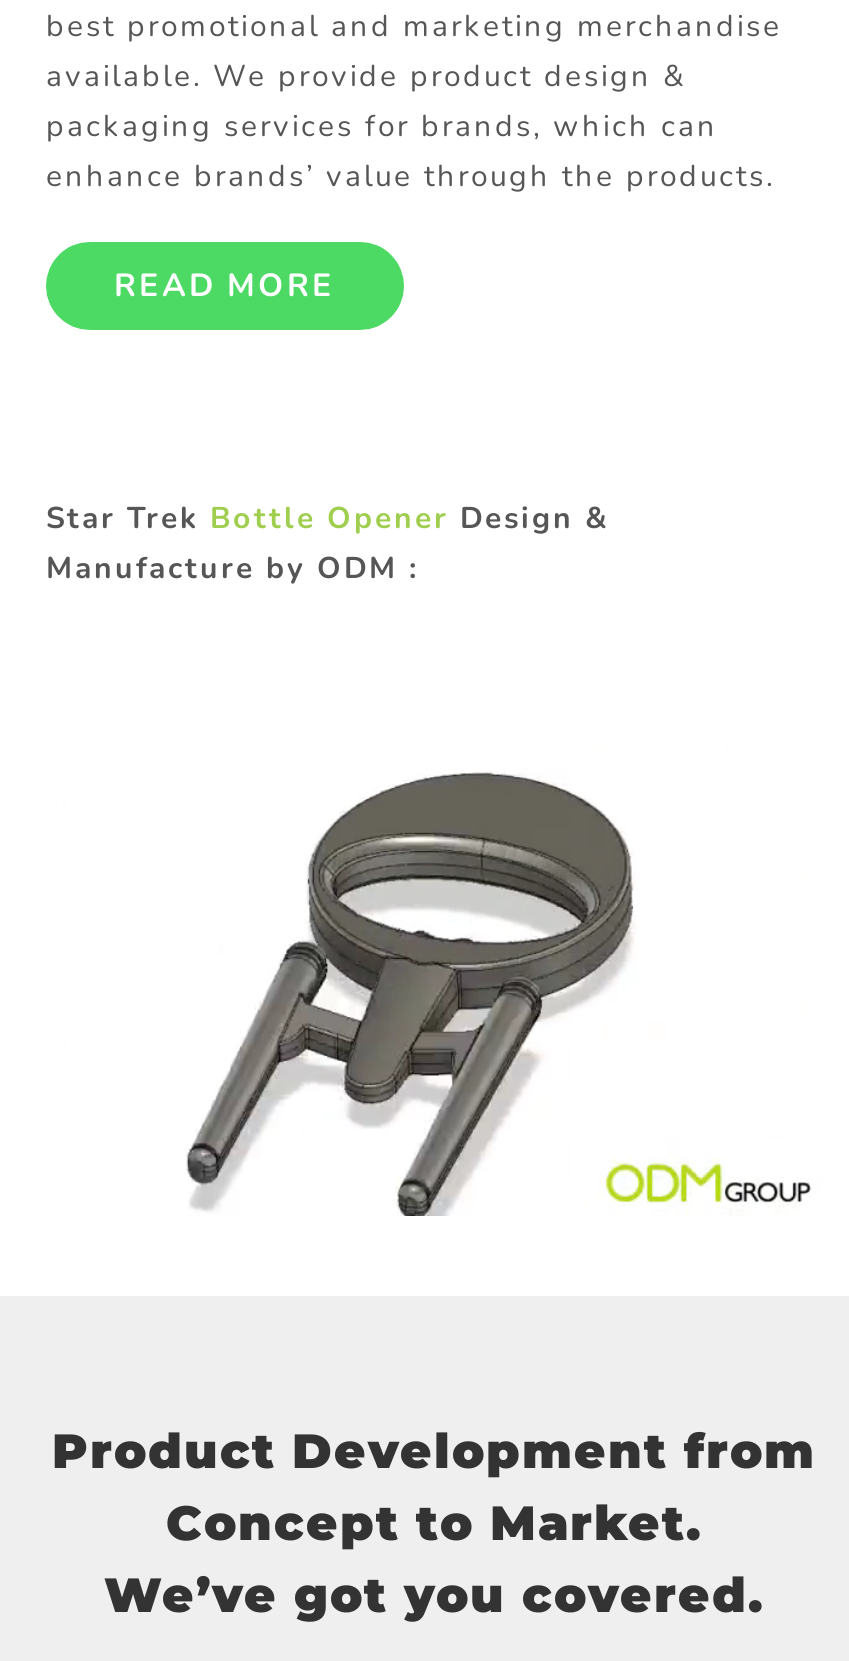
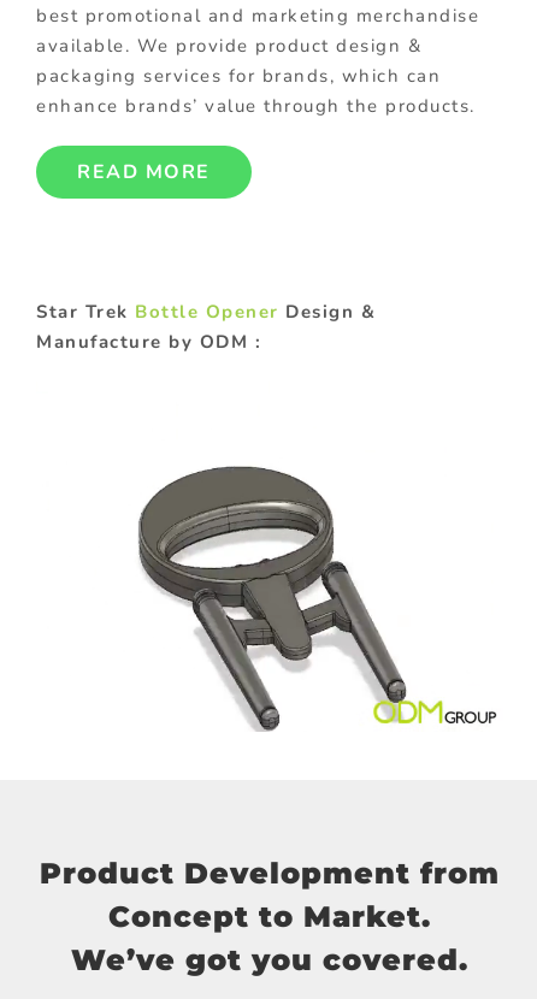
- [image]
+ [image]
